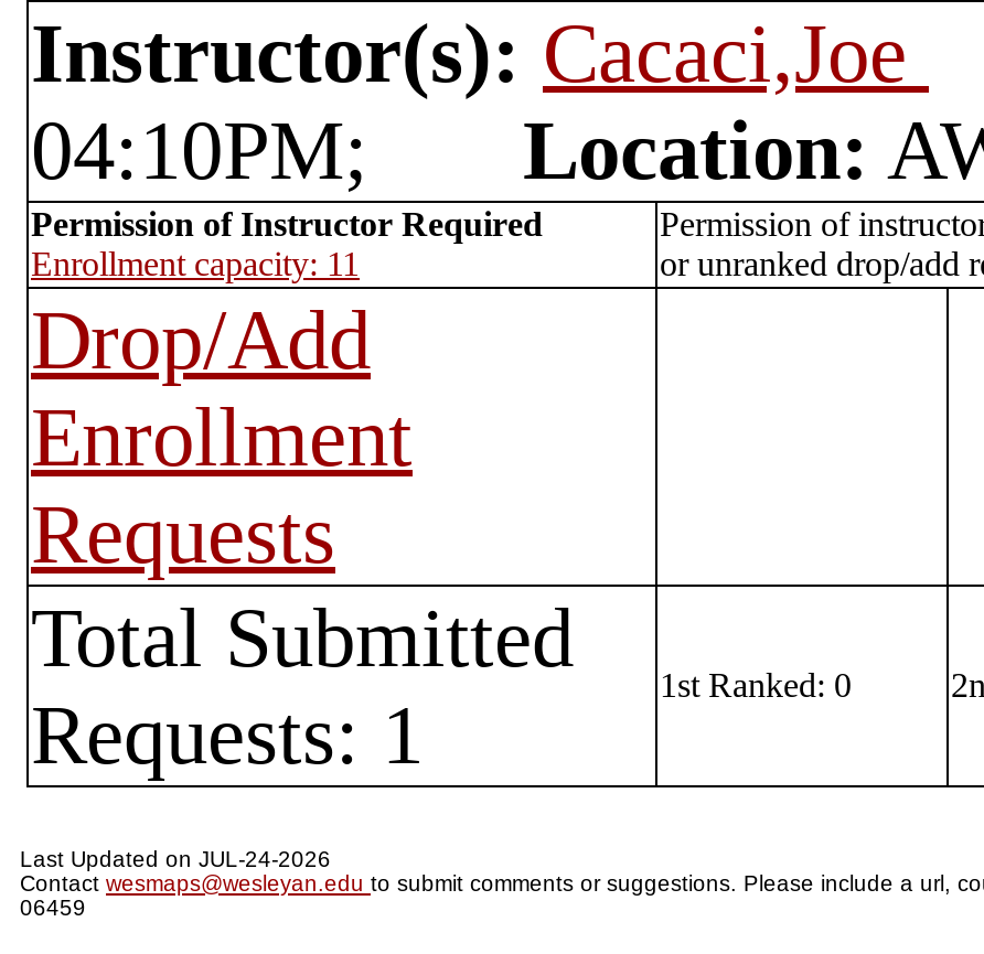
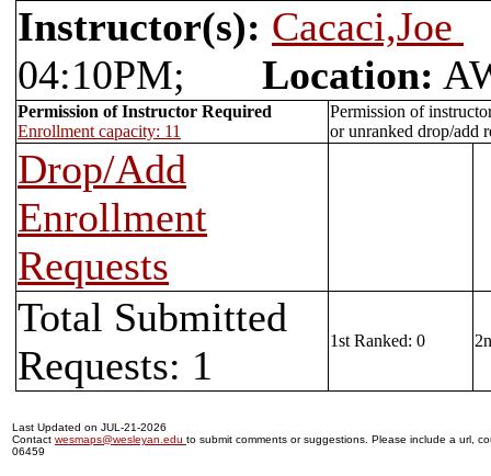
- Last Updated on JUL-24-2026
+ Last Updated on JUL-21-2026
